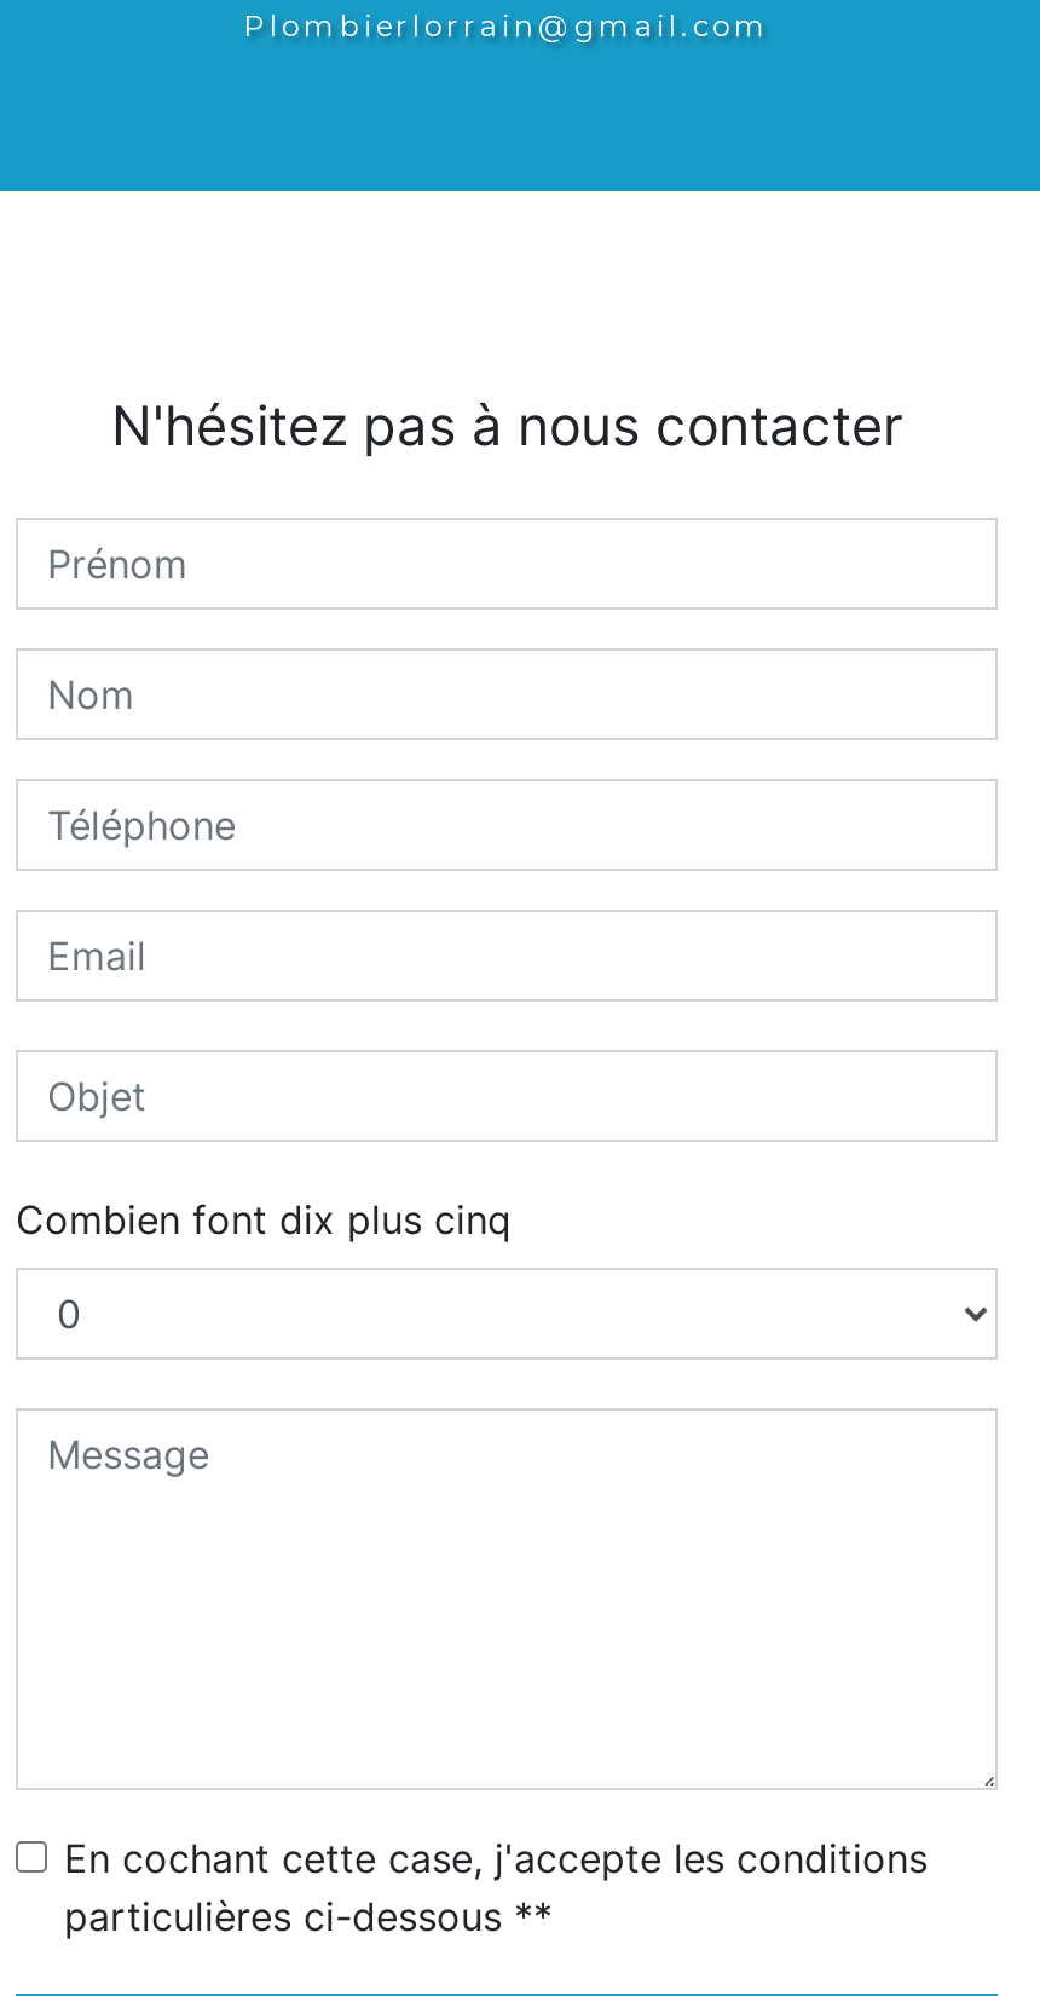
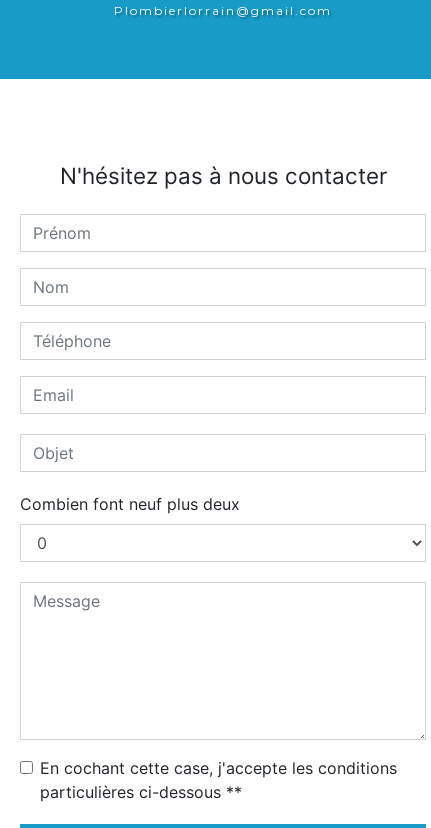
- Combien font dix plus cinq
+ Combien font neuf plus deux
